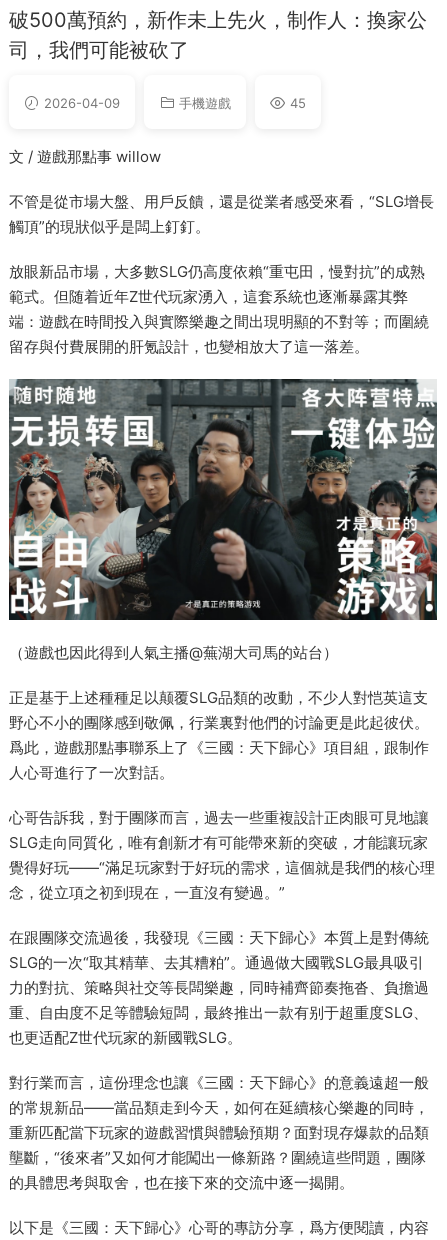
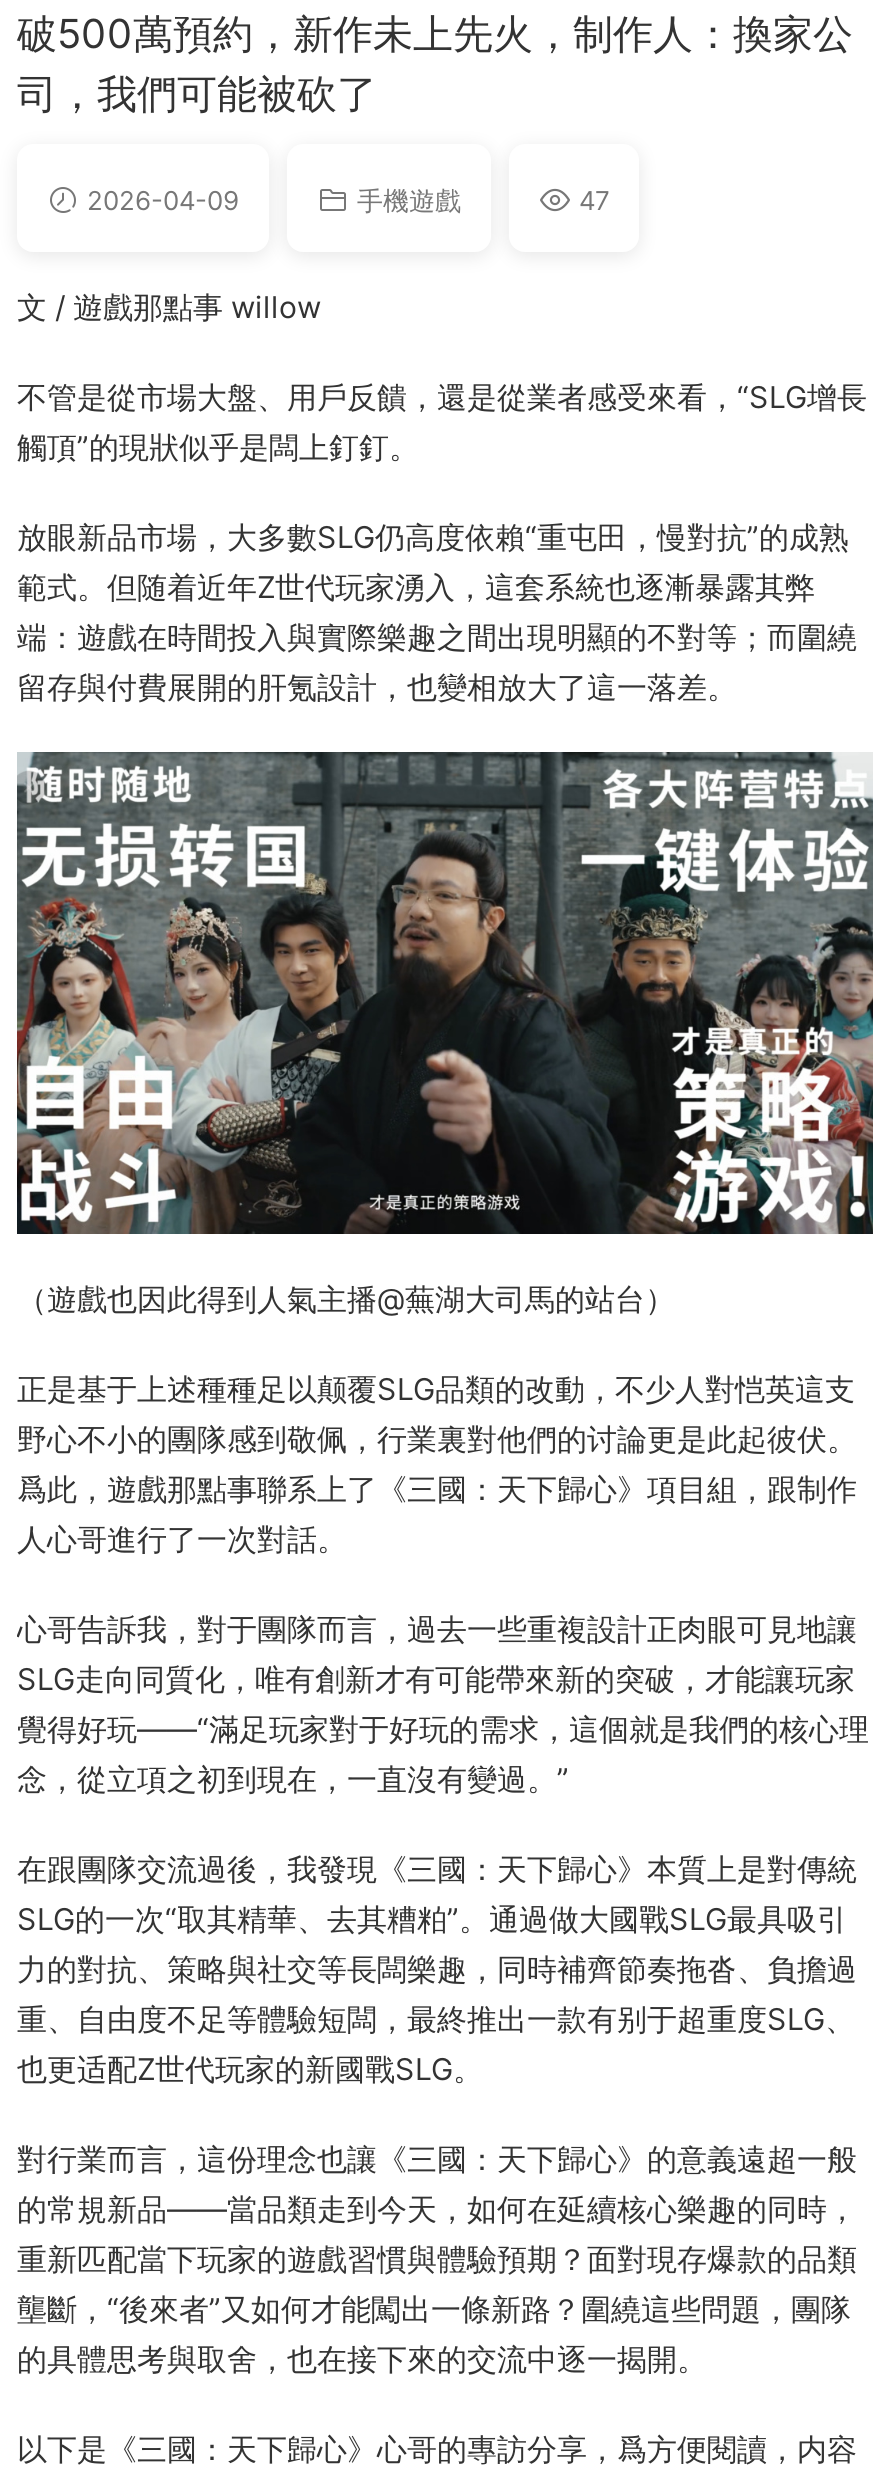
- 45
+ 47
